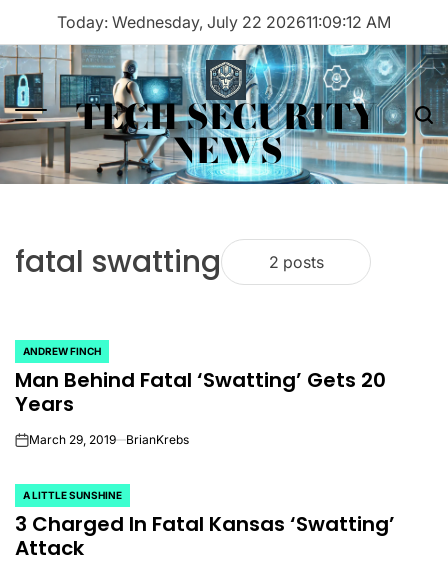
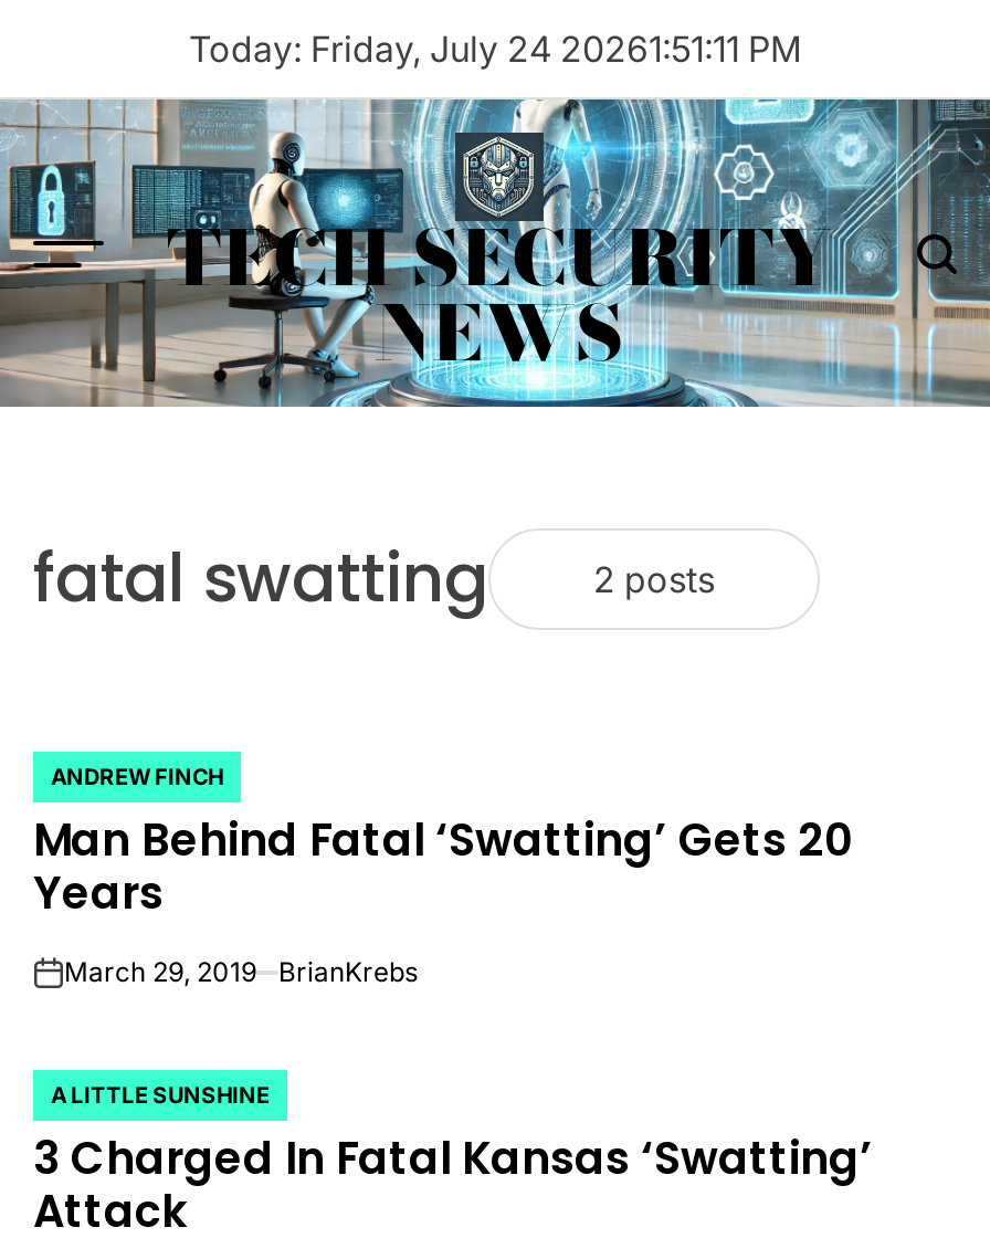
- Today: Wednesday, July 22 202611:09:12 AM
+ Today: Friday, July 24 20261:51:11 PM
